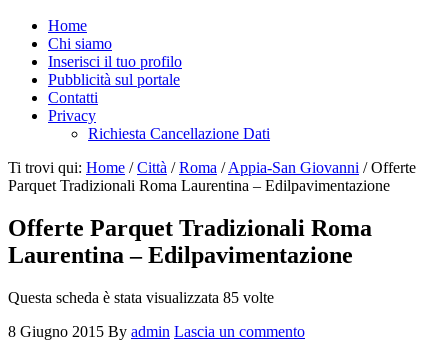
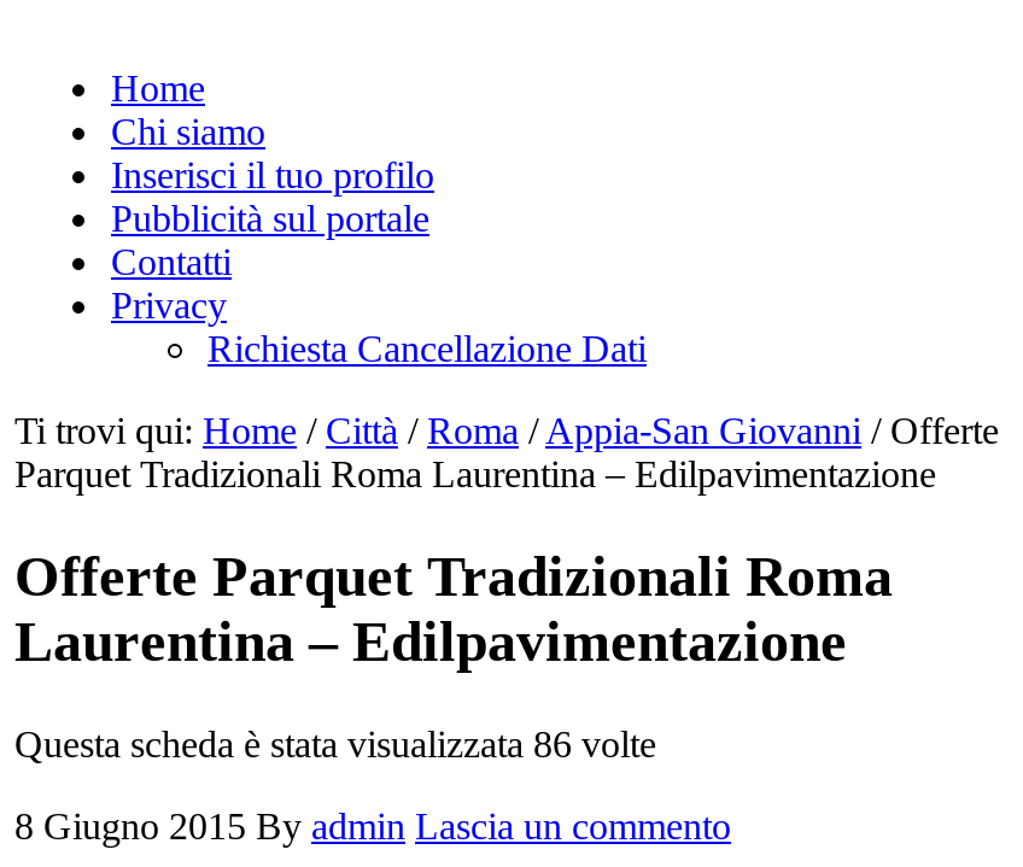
- Questa scheda è stata visualizzata 85 volte
+ Questa scheda è stata visualizzata 86 volte
